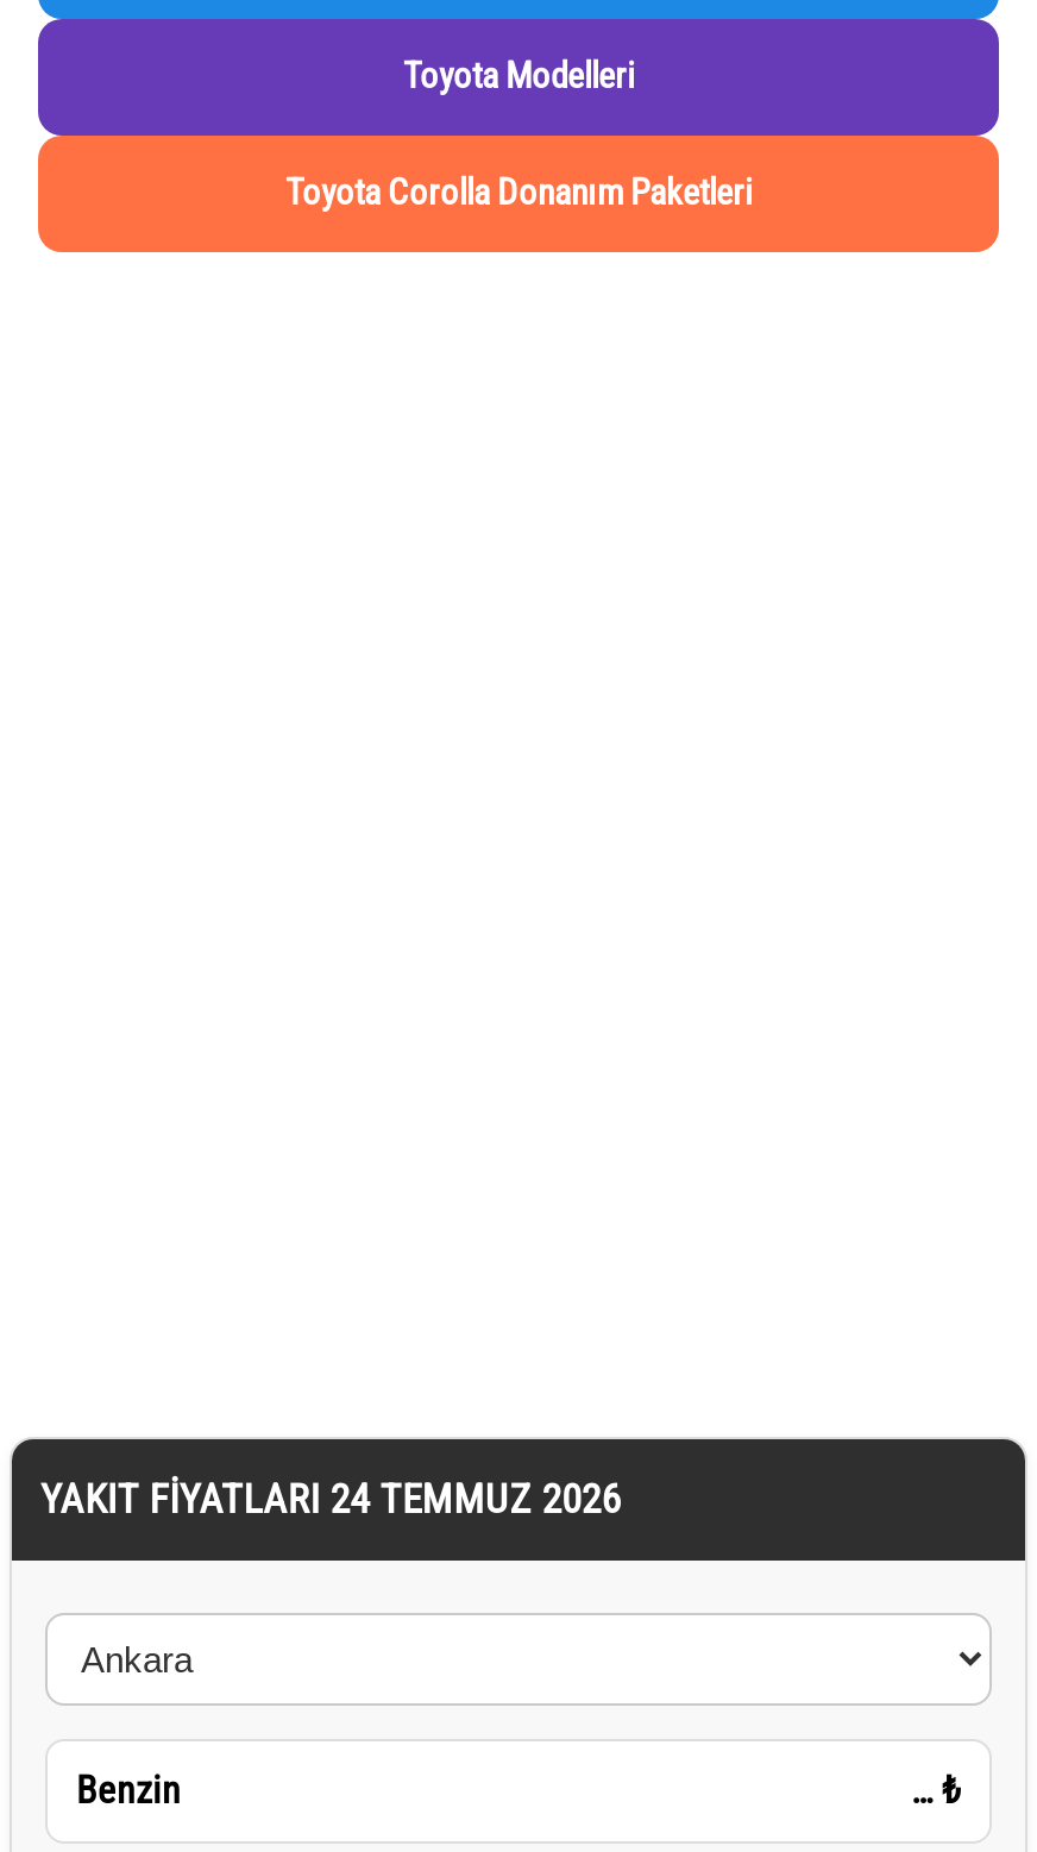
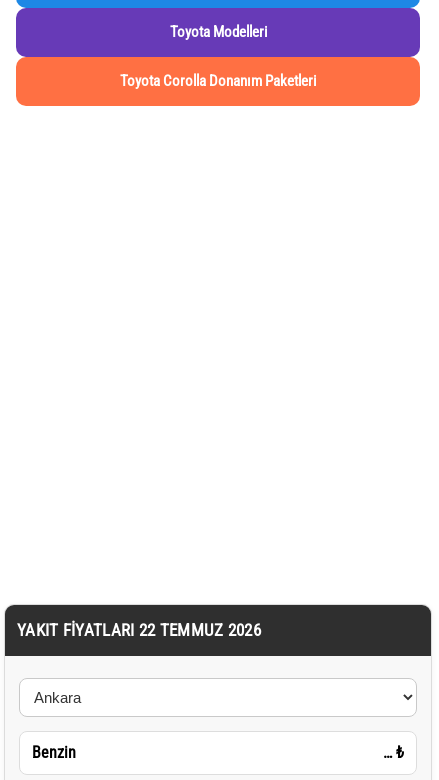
- YAKIT FIYATLARI 24 TEMMUZ 2026
+ YAKIT FIYATLARI 22 TEMMUZ 2026
